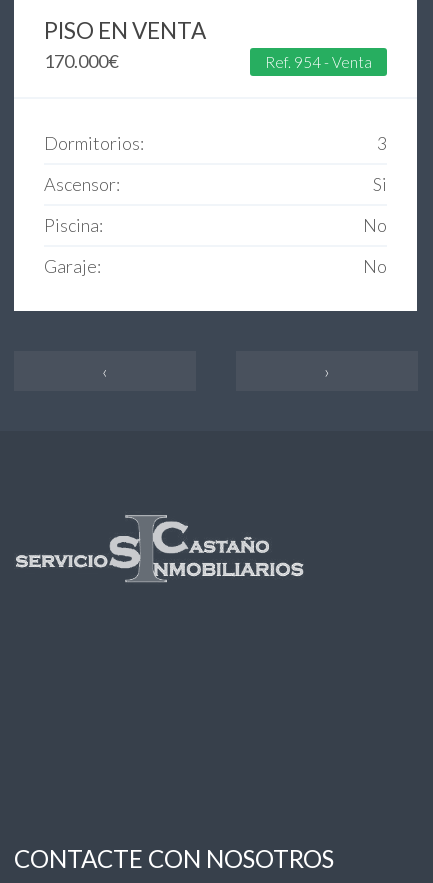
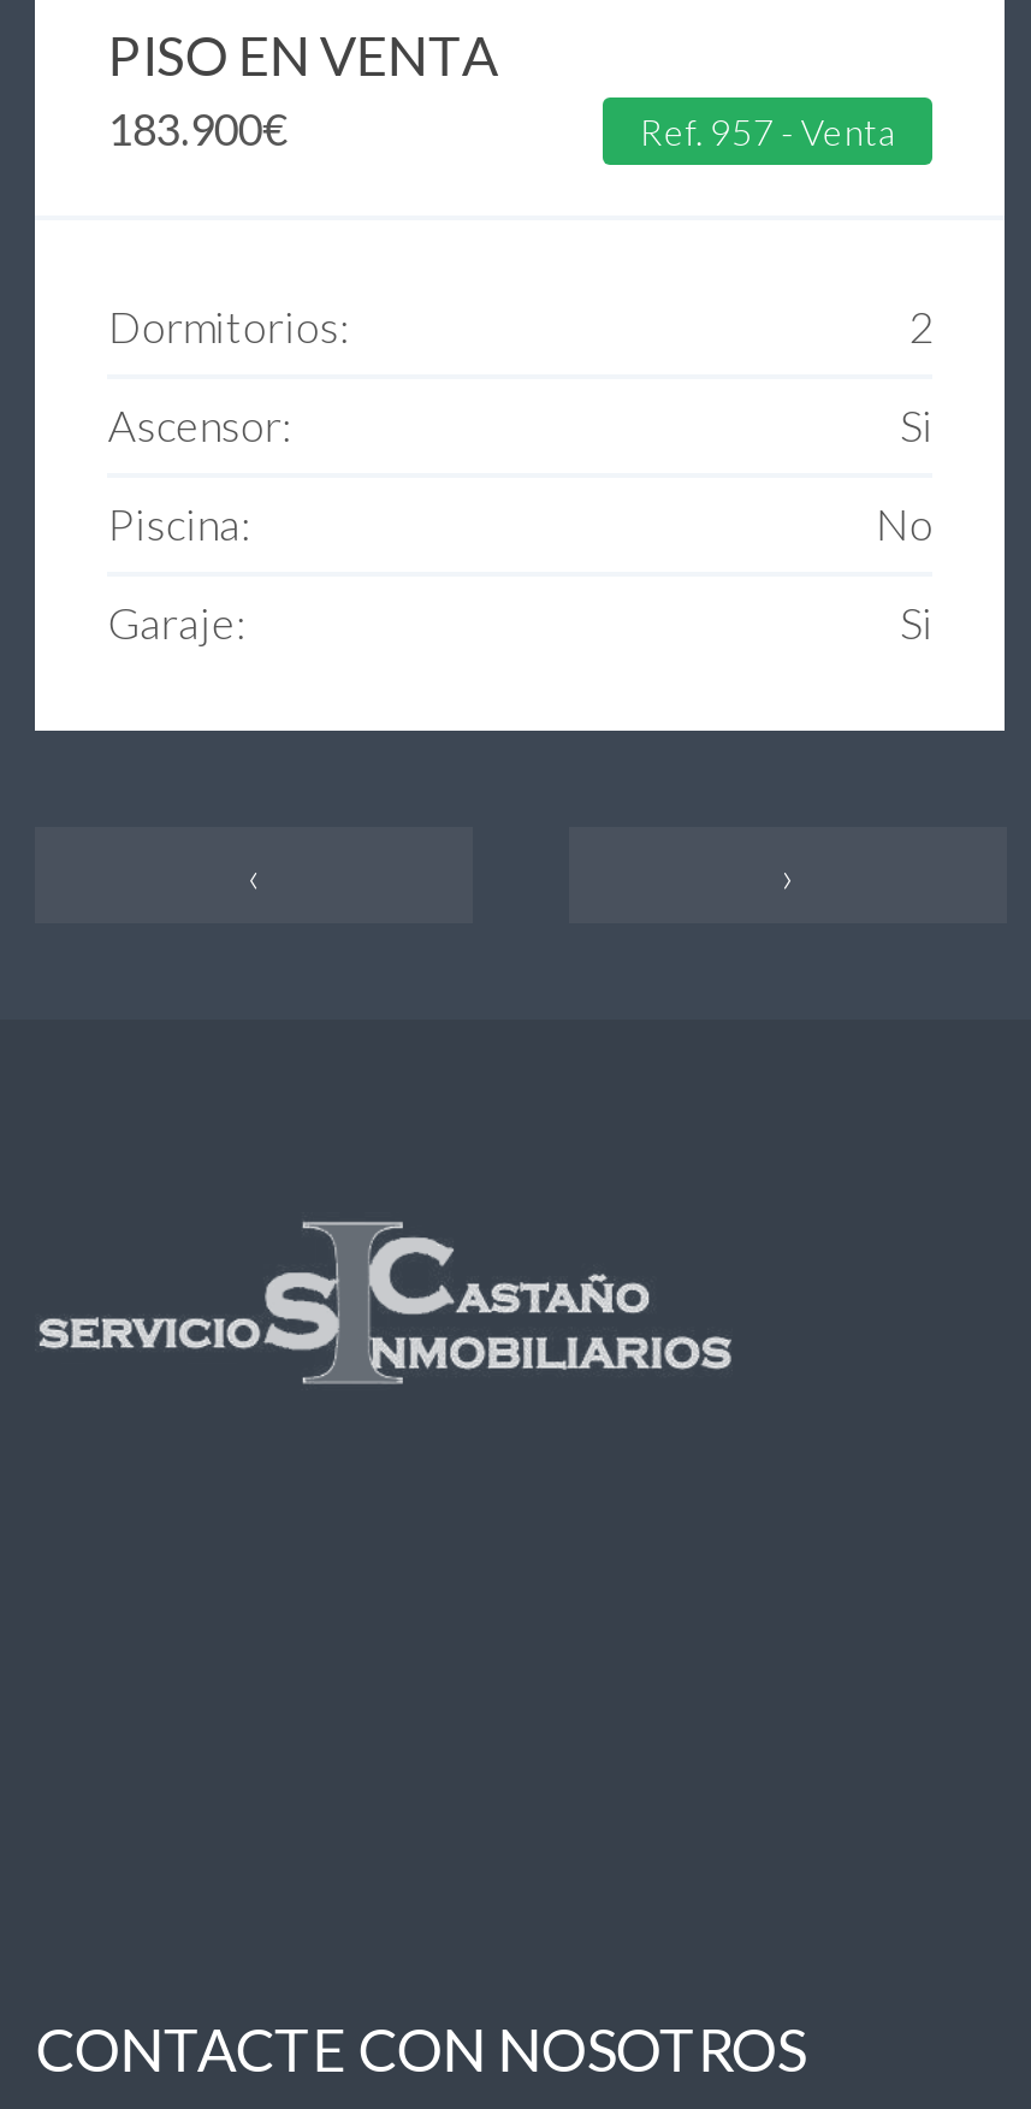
- 170.000€
+ 183.900€

- Ref. 954 - Venta
+ Ref. 957 - Venta

- 3
+ 2

- No
+ Si
